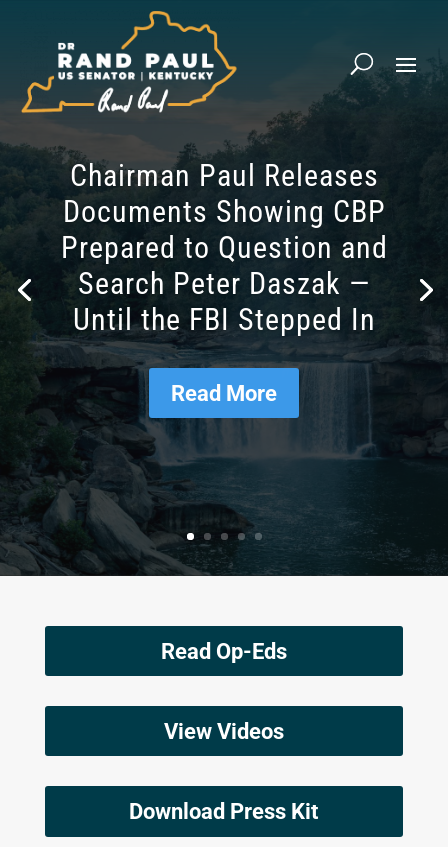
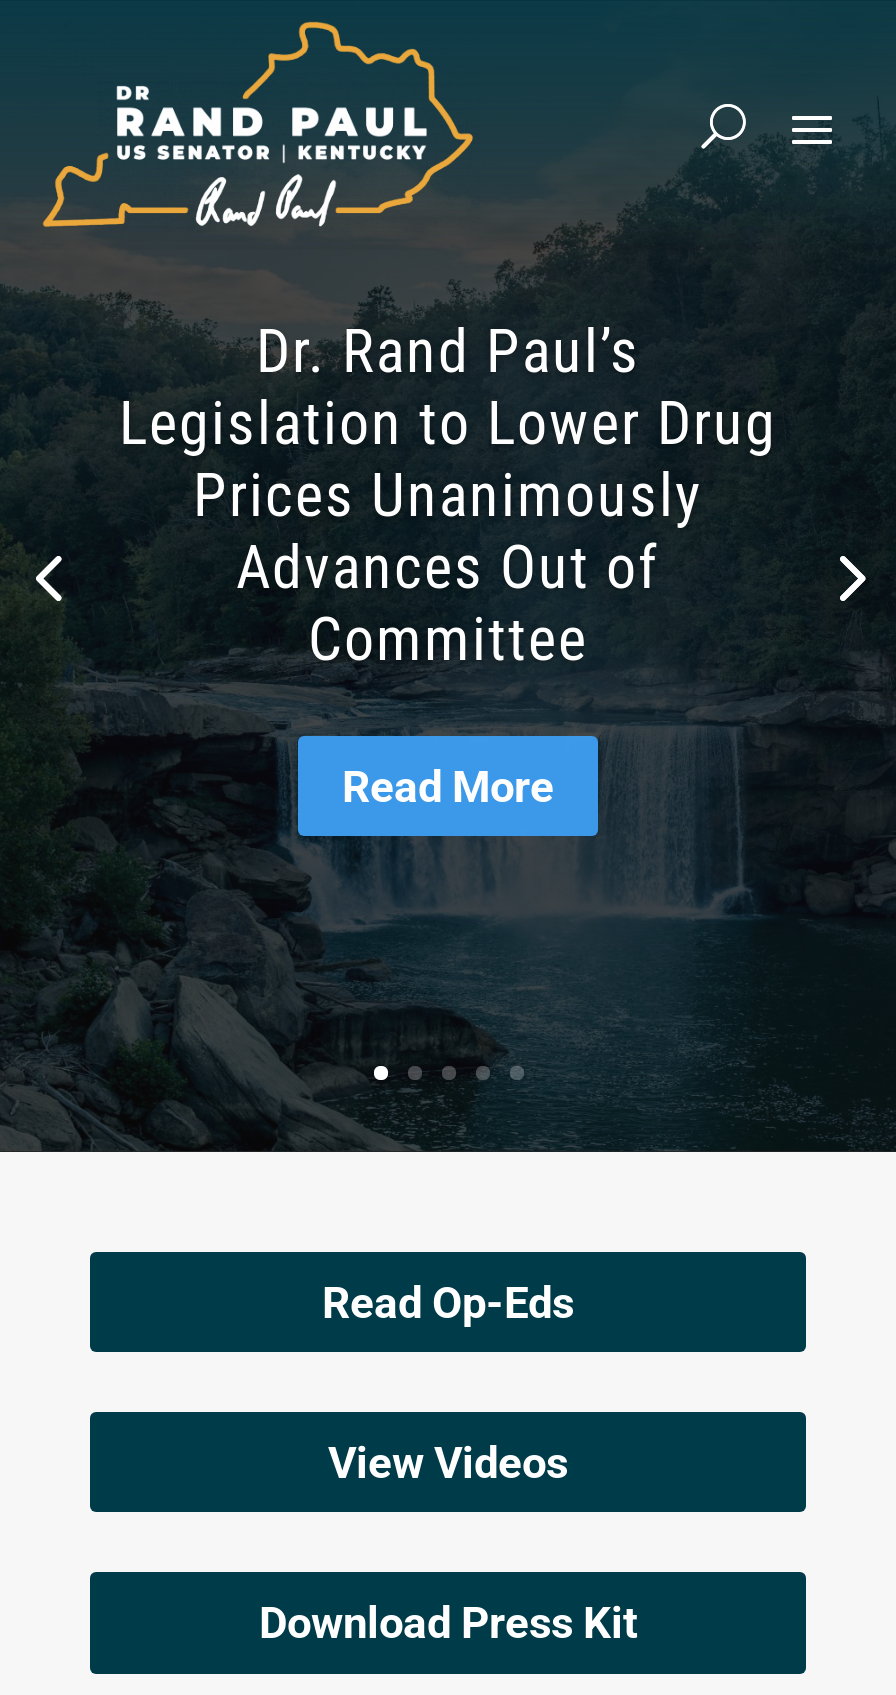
- Chairman Paul Releases
- Documents Showing CBP
- Prepared to Question and
- Search Peter Daszak —
- Until the FBI Stepped In
+ Dr. Rand Paul’s
+ Legislation to Lower Drug
+ Prices Unanimously
+ Advances Out of
+ Committee
